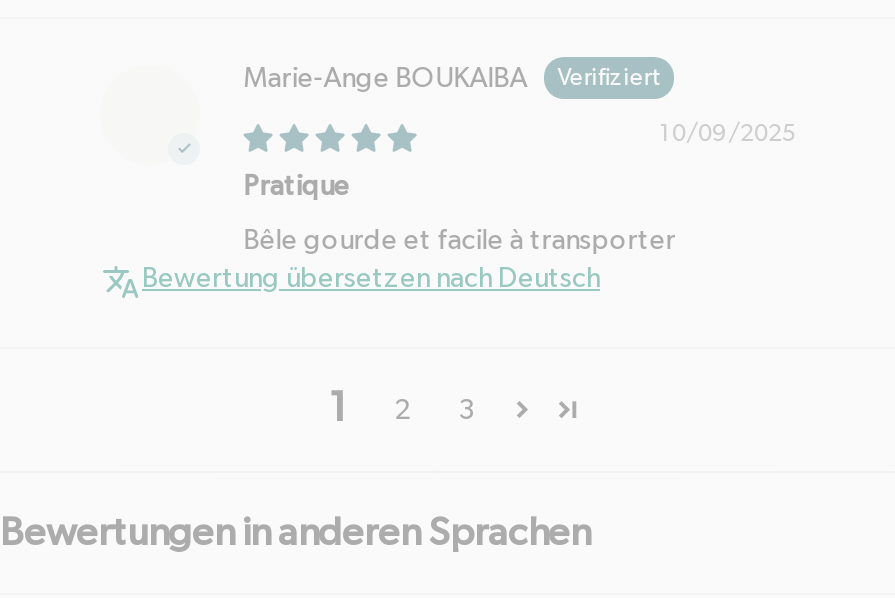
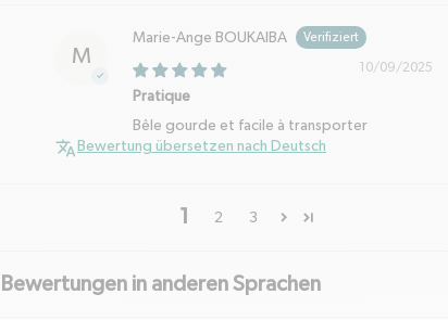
+ M
